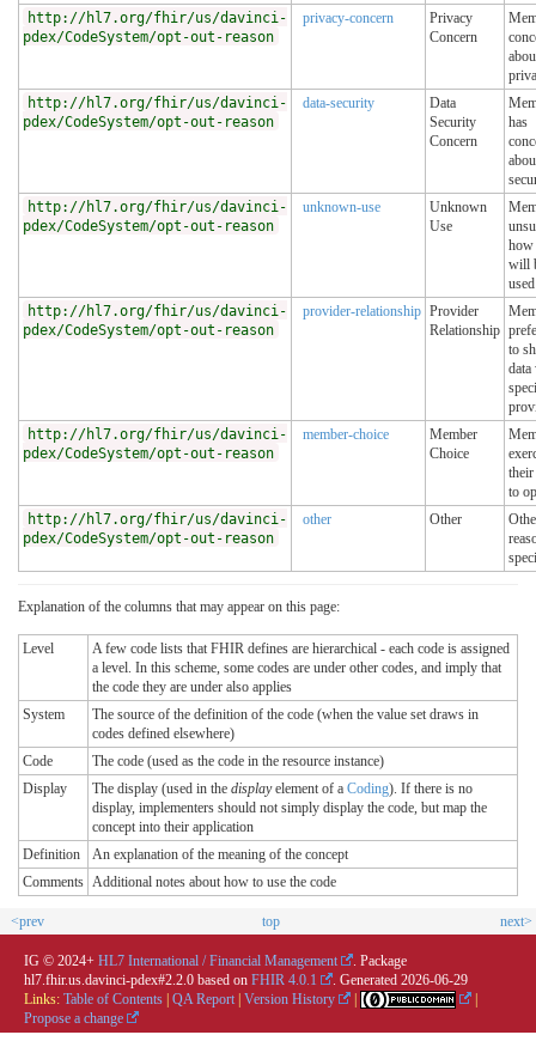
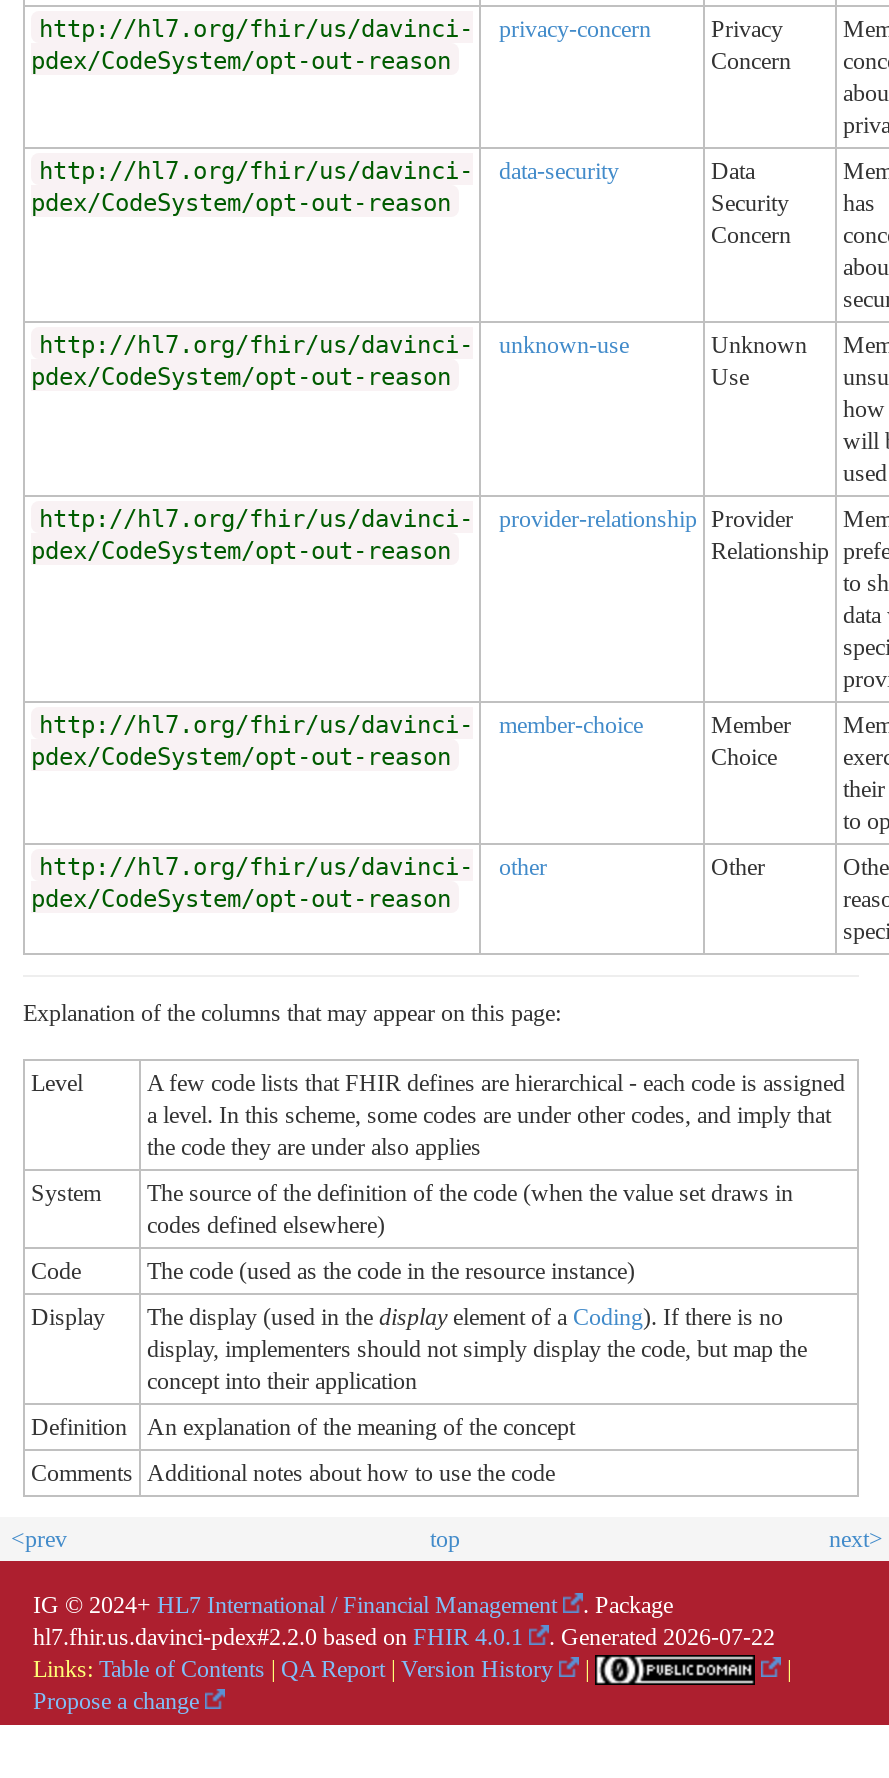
- hl7.fhir.us.davinci-pdex#2.2.0 based on FHIR 4.0.1 . Generated 2026-06-29
+ hl7.fhir.us.davinci-pdex#2.2.0 based on FHIR 4.0.1 . Generated 2026-07-22
